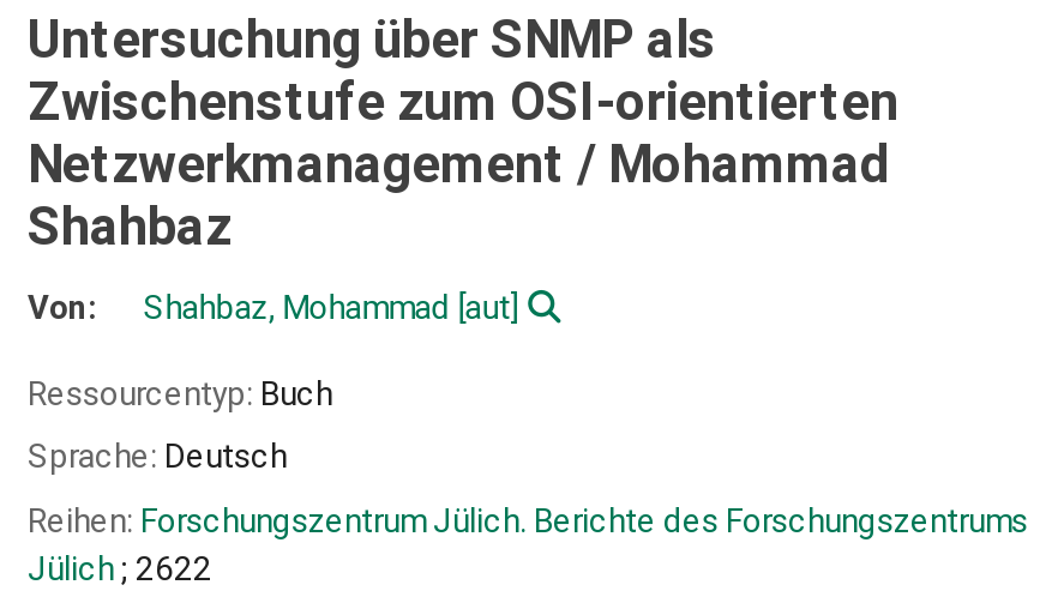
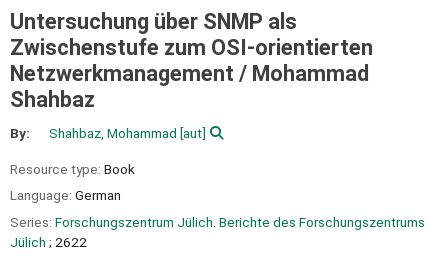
- Von:
+ By:

- Ressourcentyp: Buch
+ Resource type: Book

- Sprache: Deutsch
+ Language: German

- Reihen: Forschungszentrum Jülich. Berichte des Forschungszentrums
+ Series: Forschungszentrum Jülich. Berichte des Forschungszentrums
